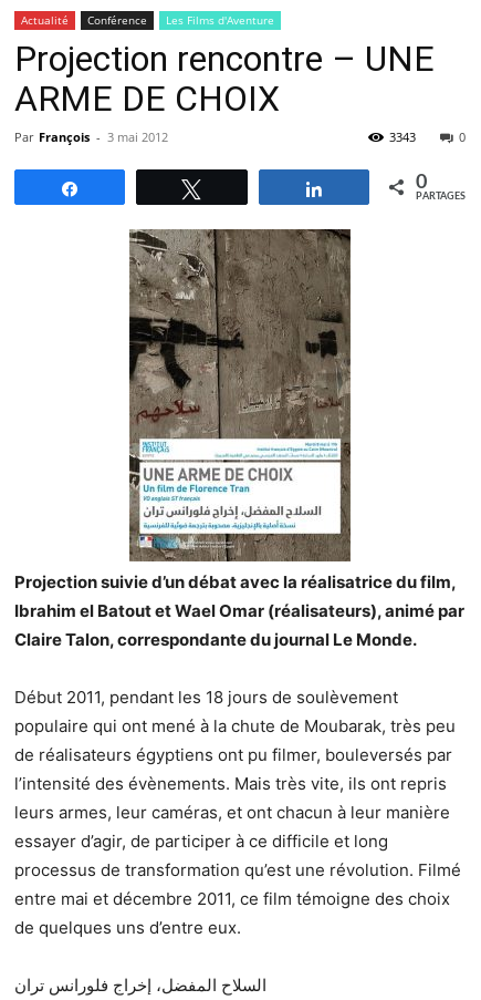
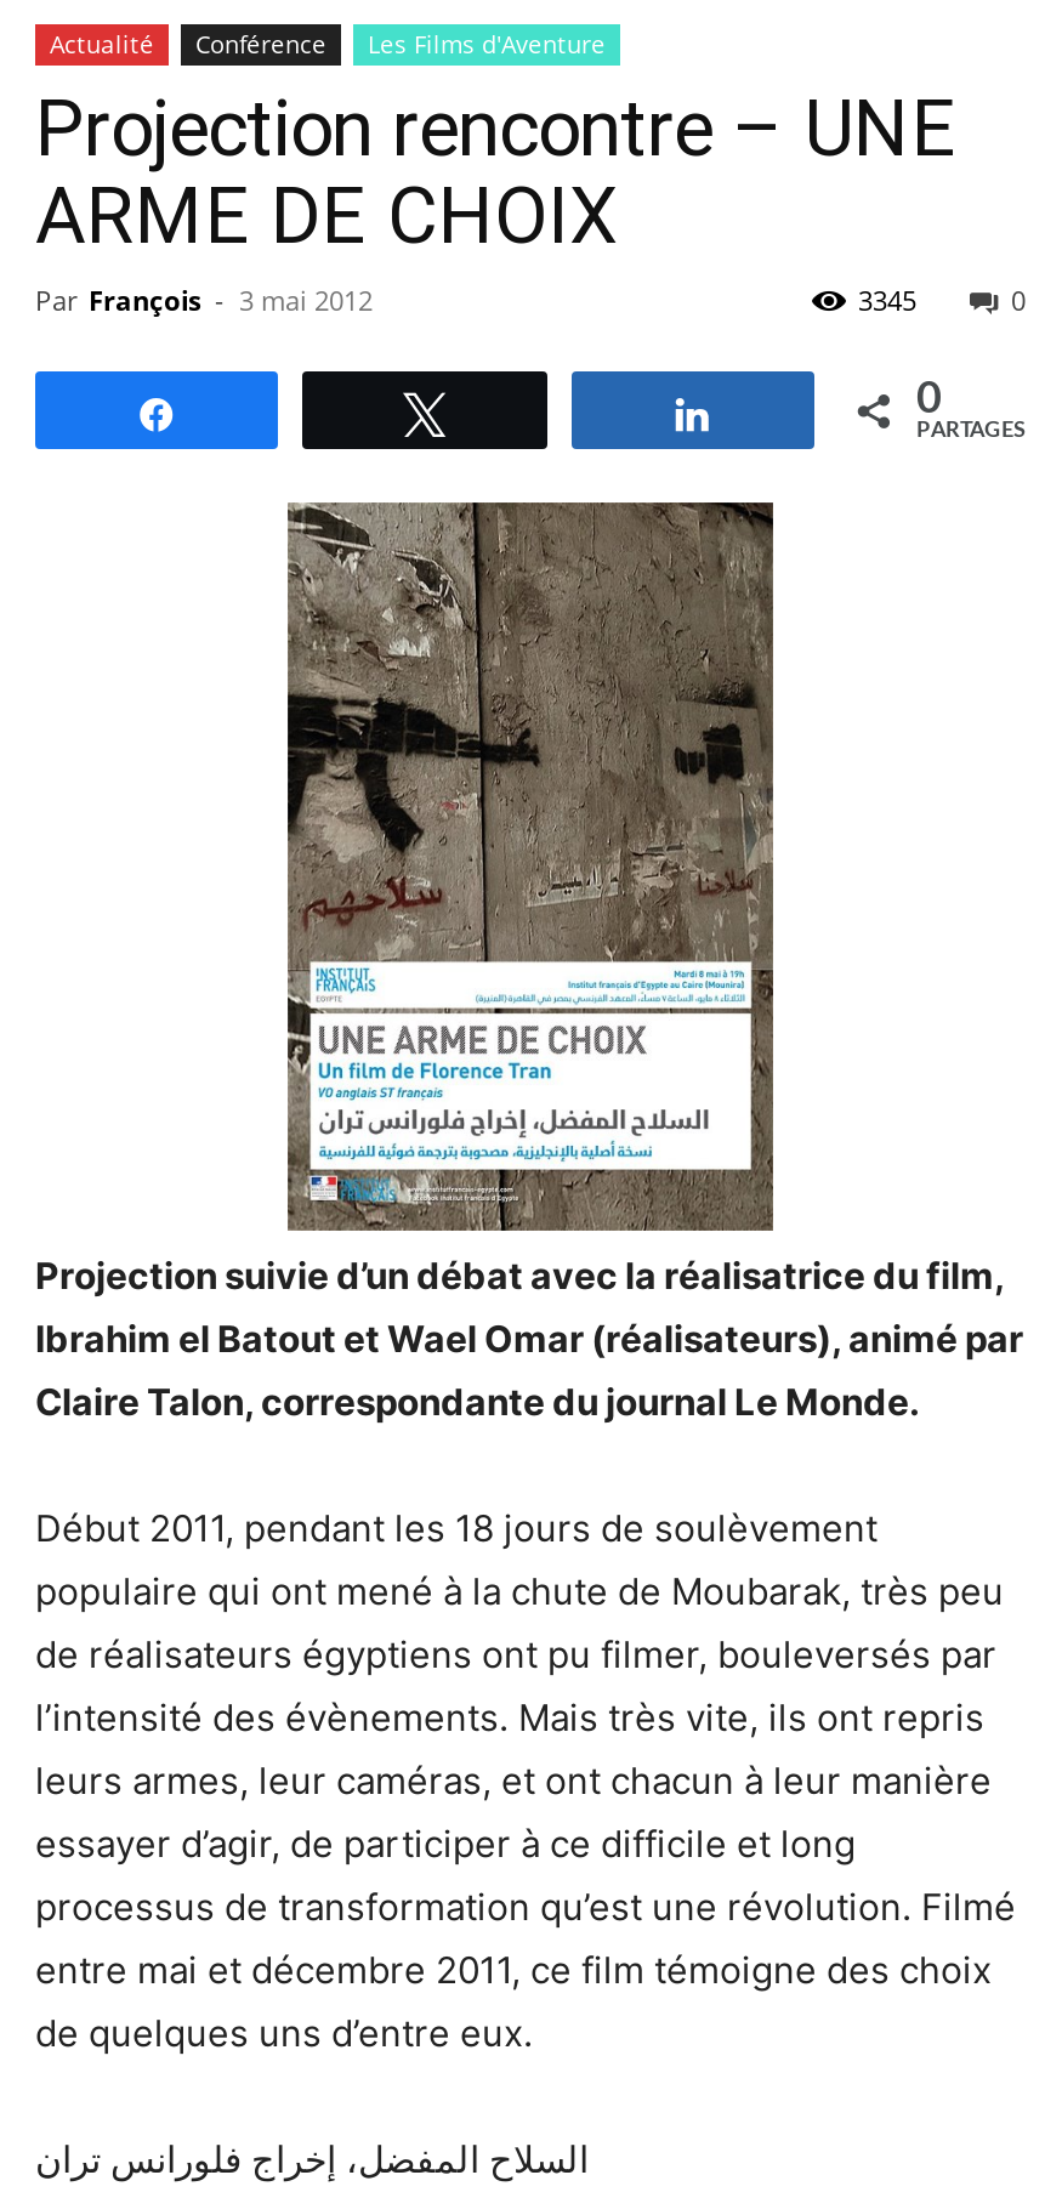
- 3343
+ 3345
